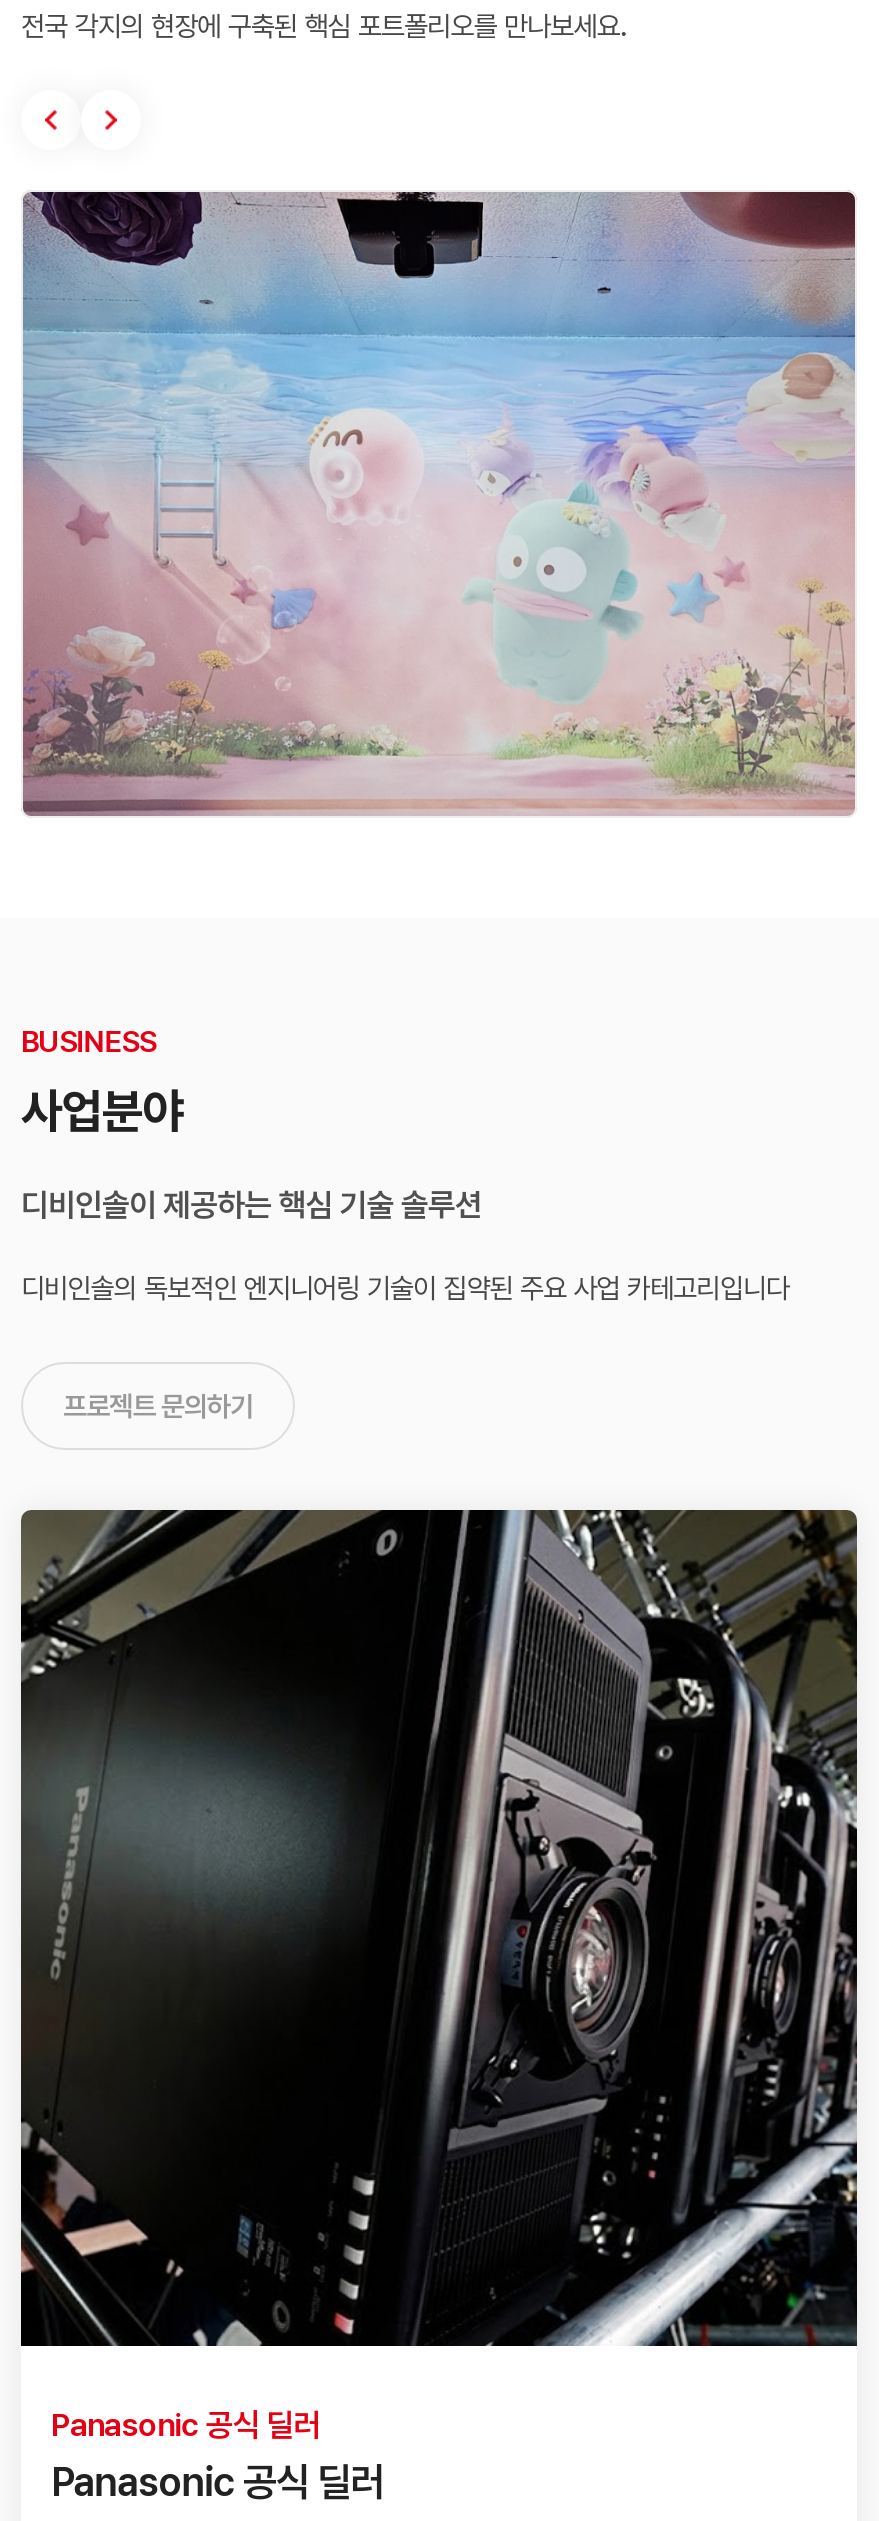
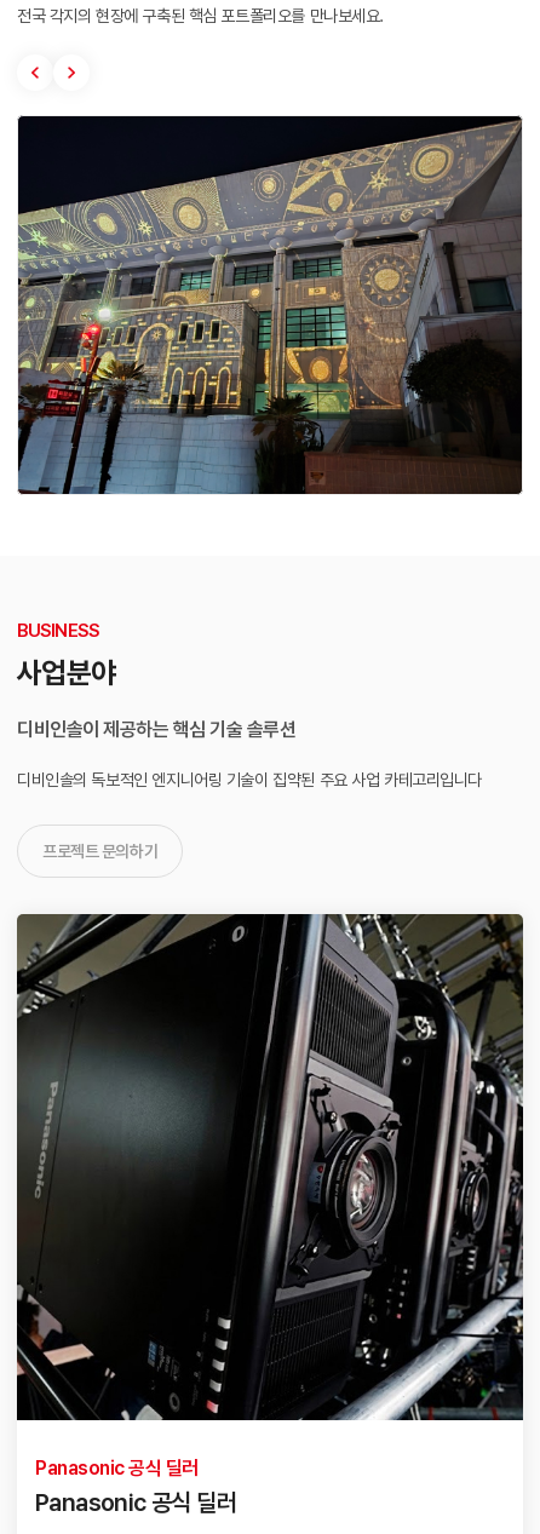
- [image]
+ [image]
